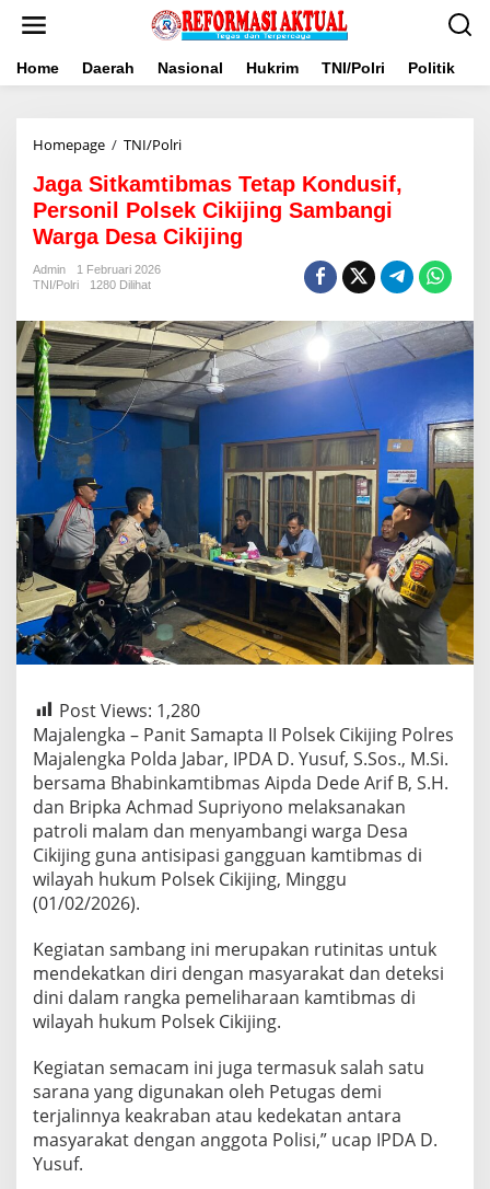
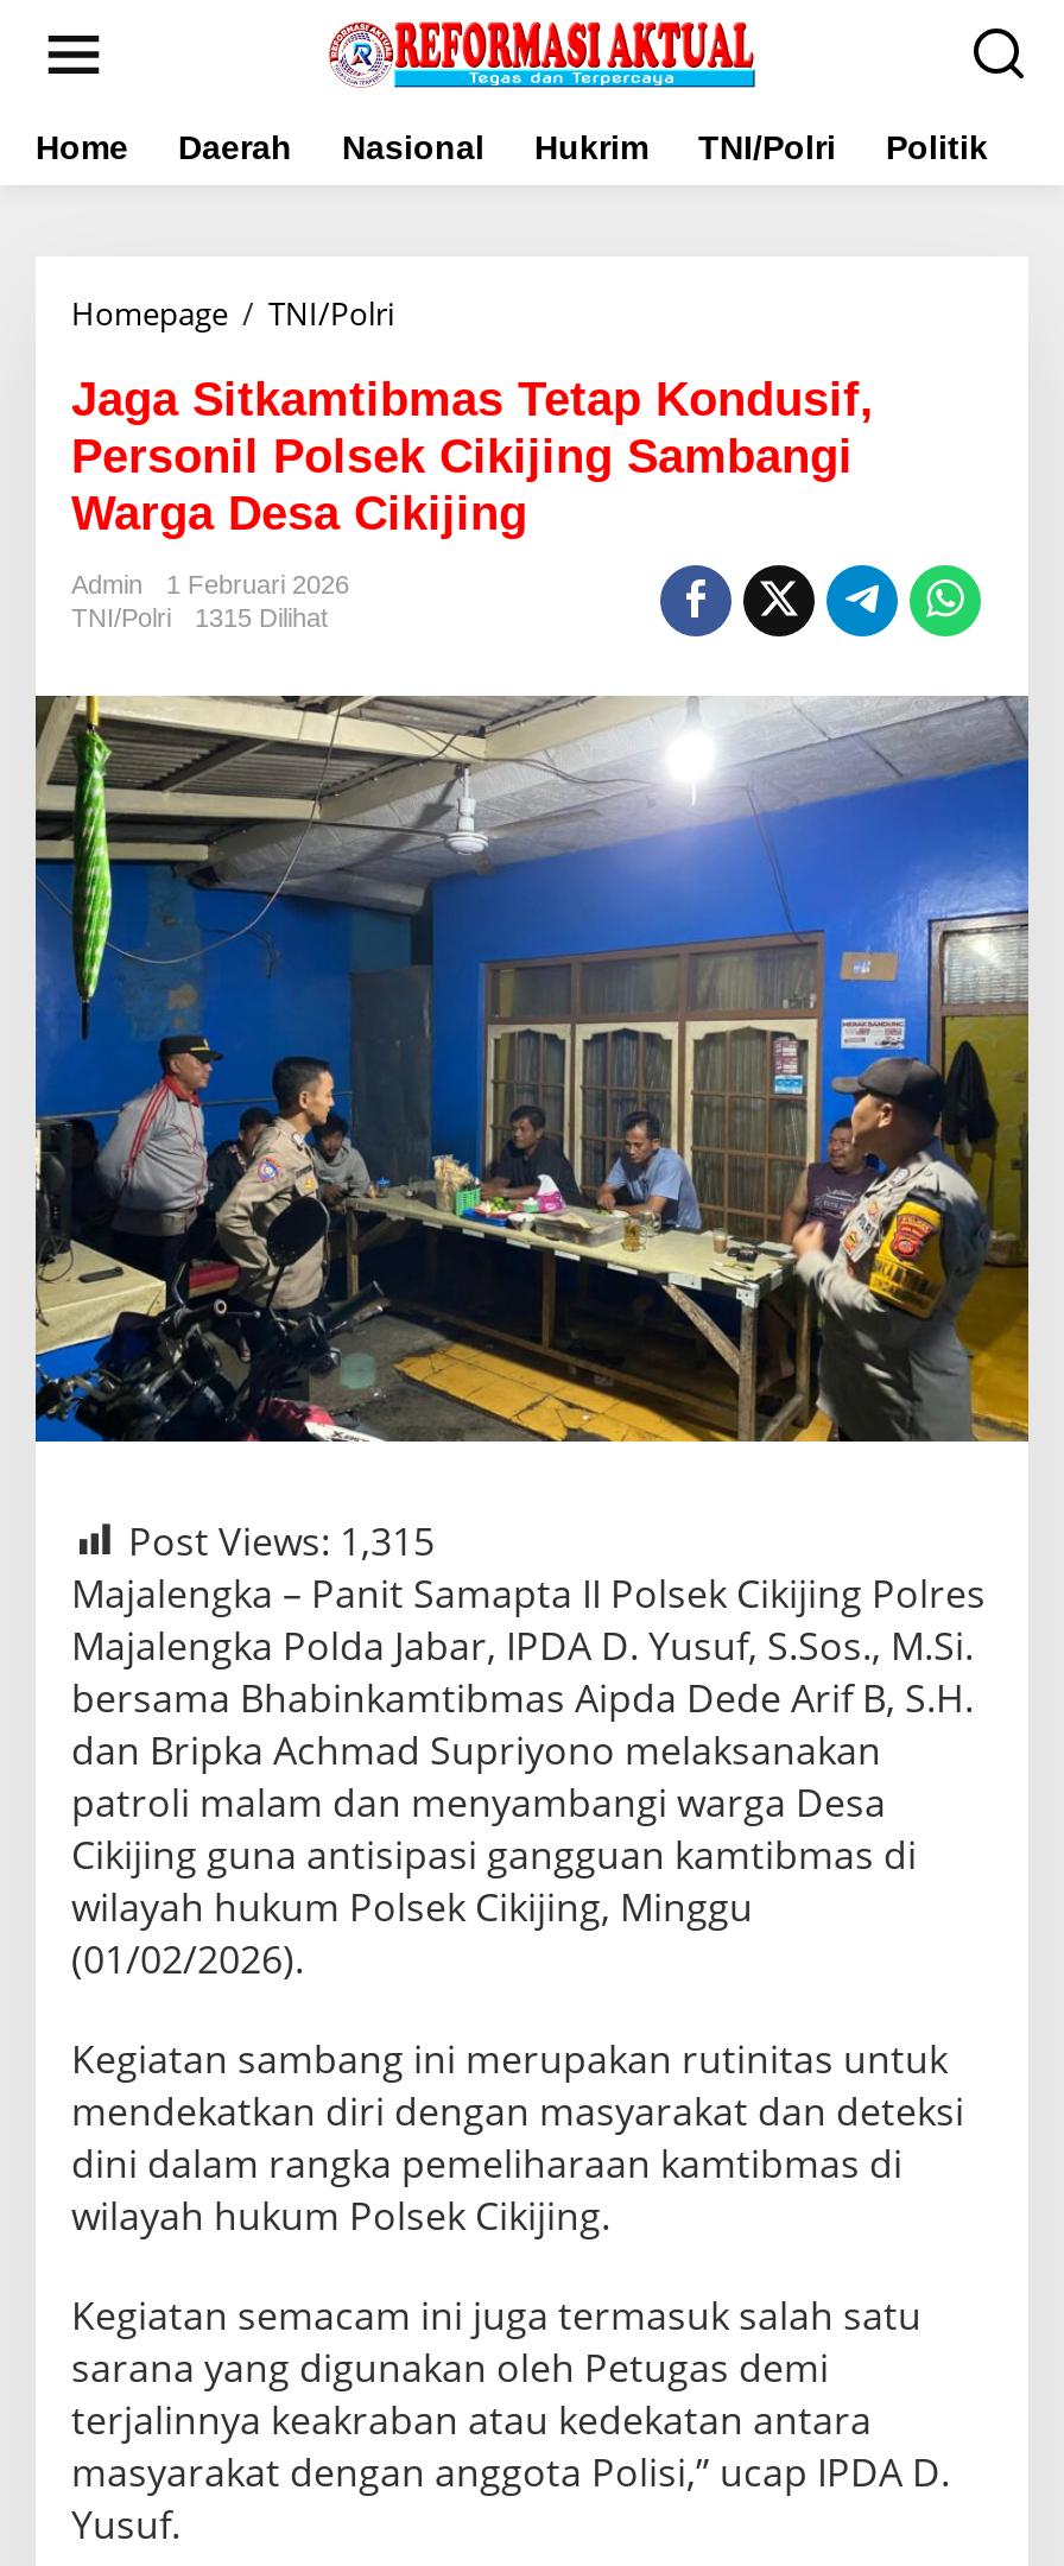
- TNI/Polri 1280 Dilihat
+ TNI/Polri 1315 Dilihat

- Post Views: 1,280
+ Post Views: 1,315
